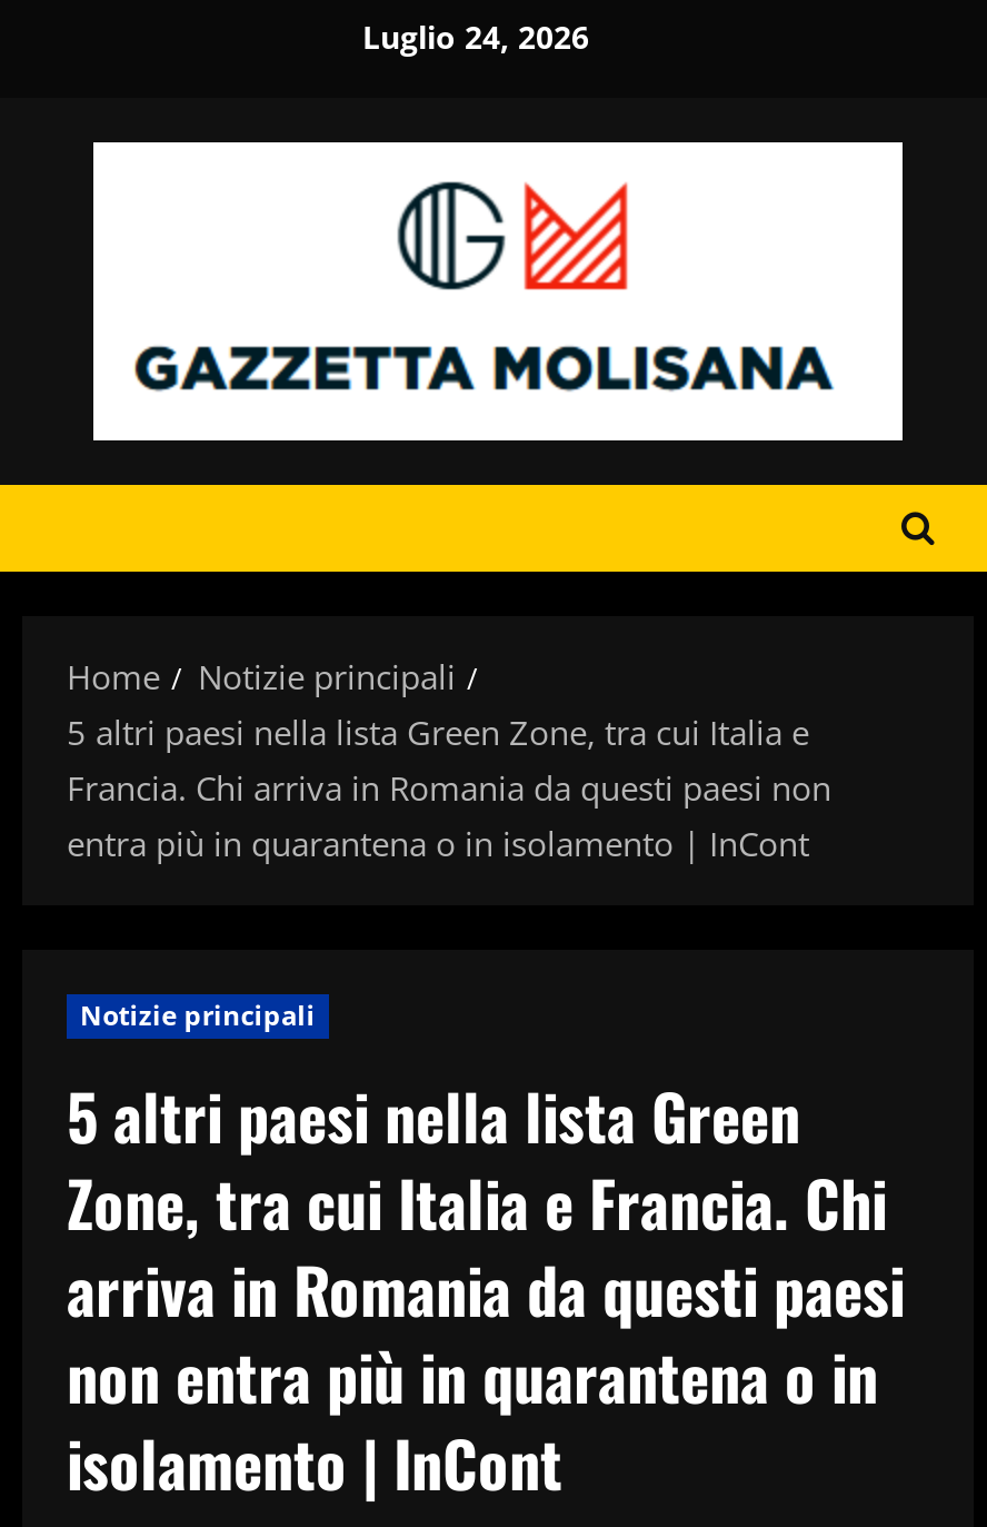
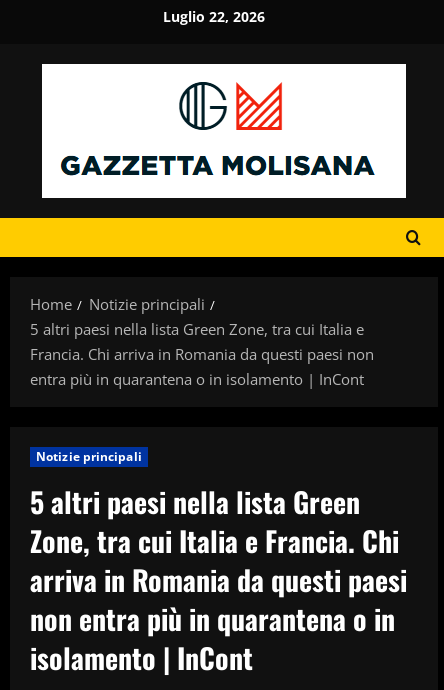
- Luglio 24, 2026
+ Luglio 22, 2026
